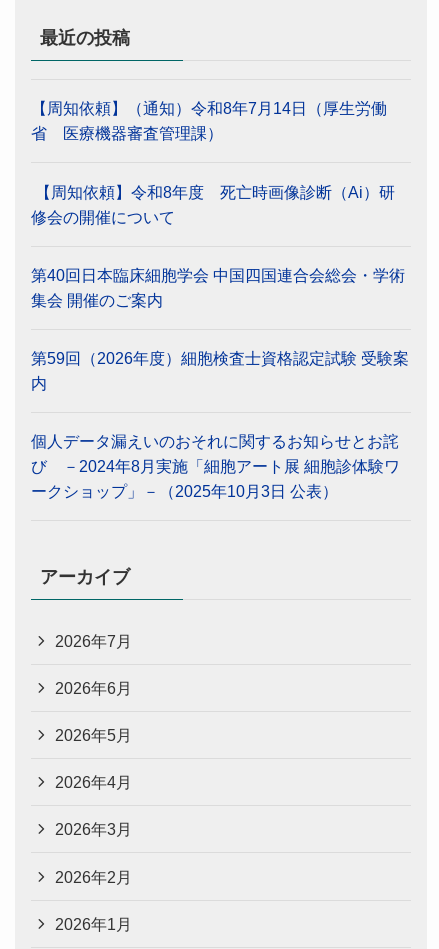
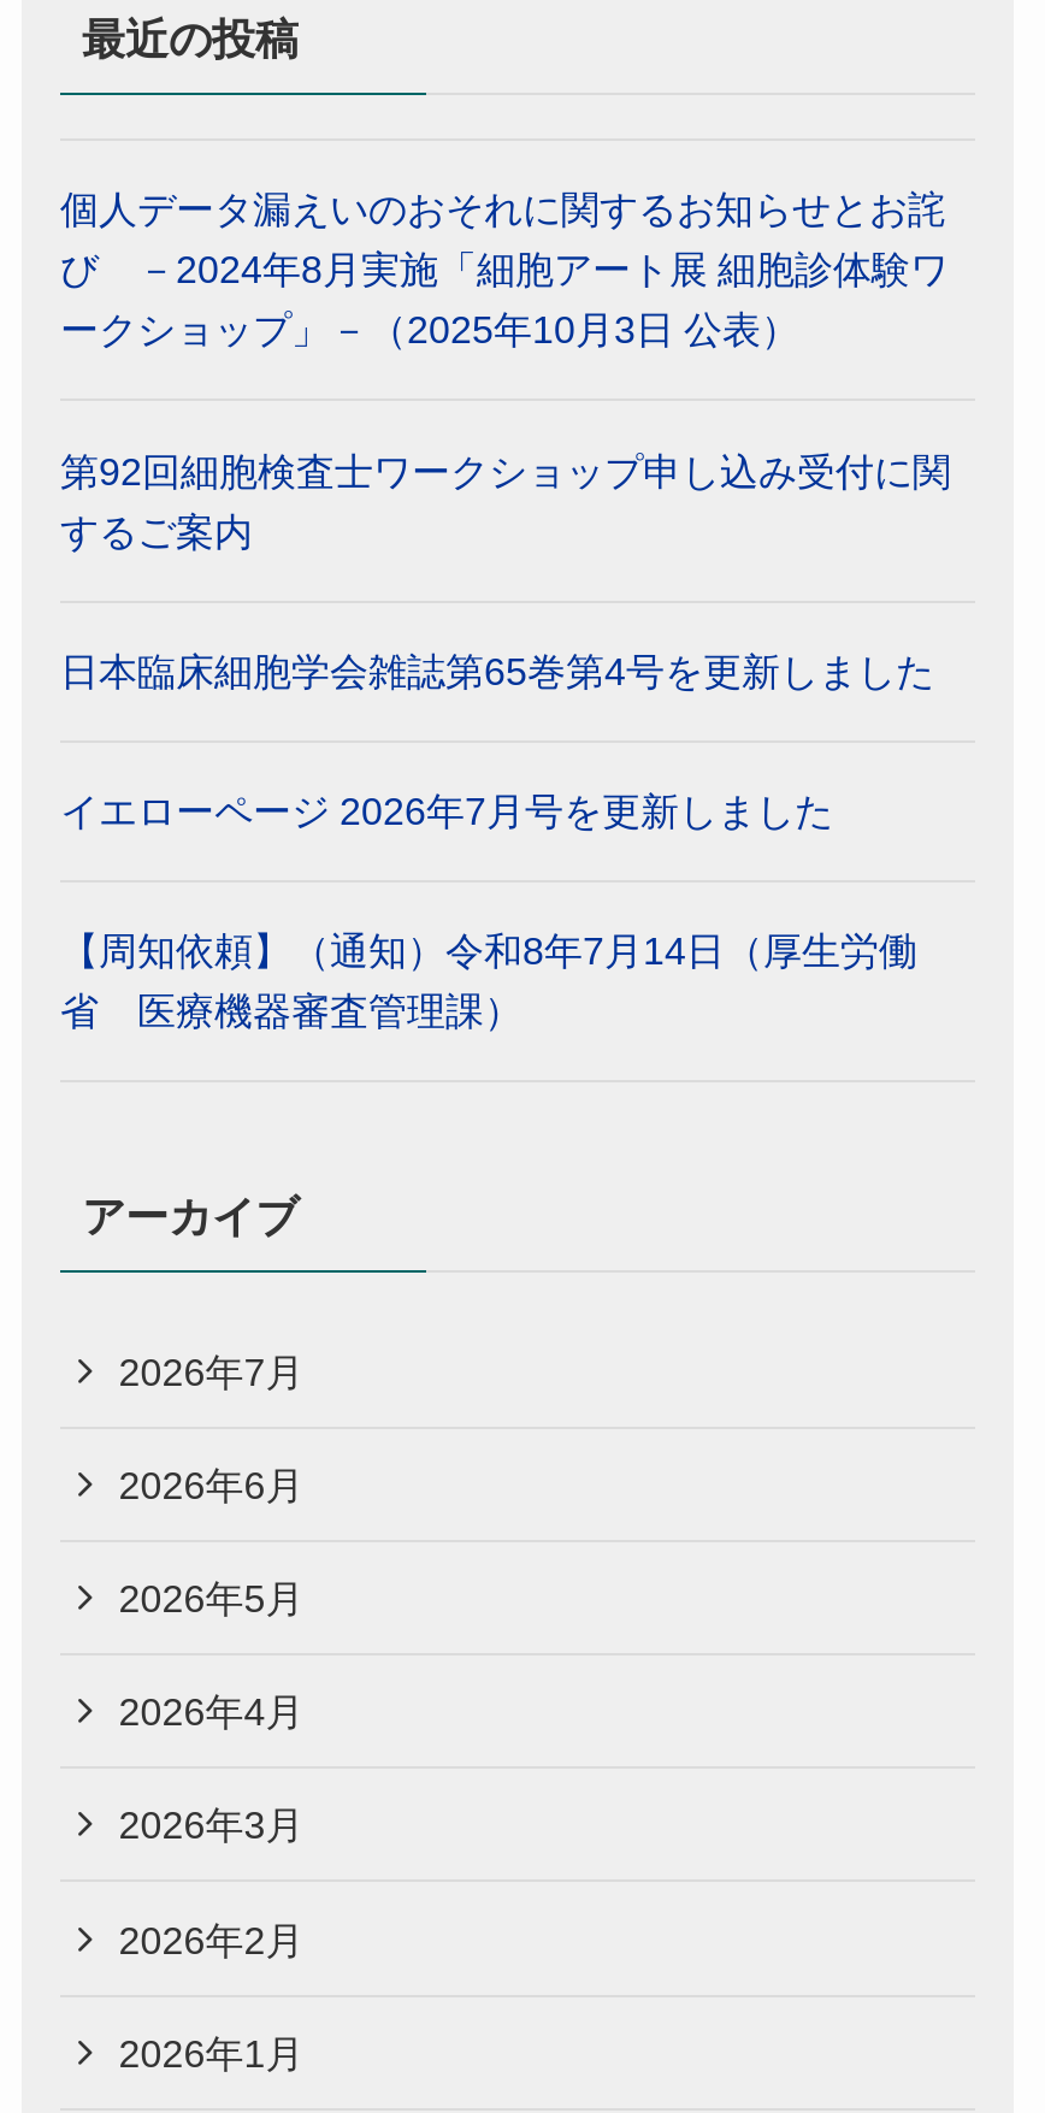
moved down: 【周知依頼】（通知）令和8年7月14日（厚生労働 | 省 医療機器審査管理課）

- 【周知依頼】令和8年度 死亡時画像診断（Ai）研
- 修会の開催について
- 第40回日本臨床細胞学会 中国四国連合会総会・学術
- 集会 開催のご案内
- 第59回（2026年度）細胞検査士資格認定試験 受験案
- 内

moved up: 個人データ漏えいのおそれに関するお知らせとお詫 | び －2024年8月実施「細胞アート展 細胞診体験ワ | ークショップ」－（2025年10月3日 公表）

+ 第92回細胞検査士ワークショップ申し込み受付に関
+ するご案内
+ 日本臨床細胞学会雑誌第65巻第4号を更新しました
+ イエローページ 2026年7月号を更新しました
